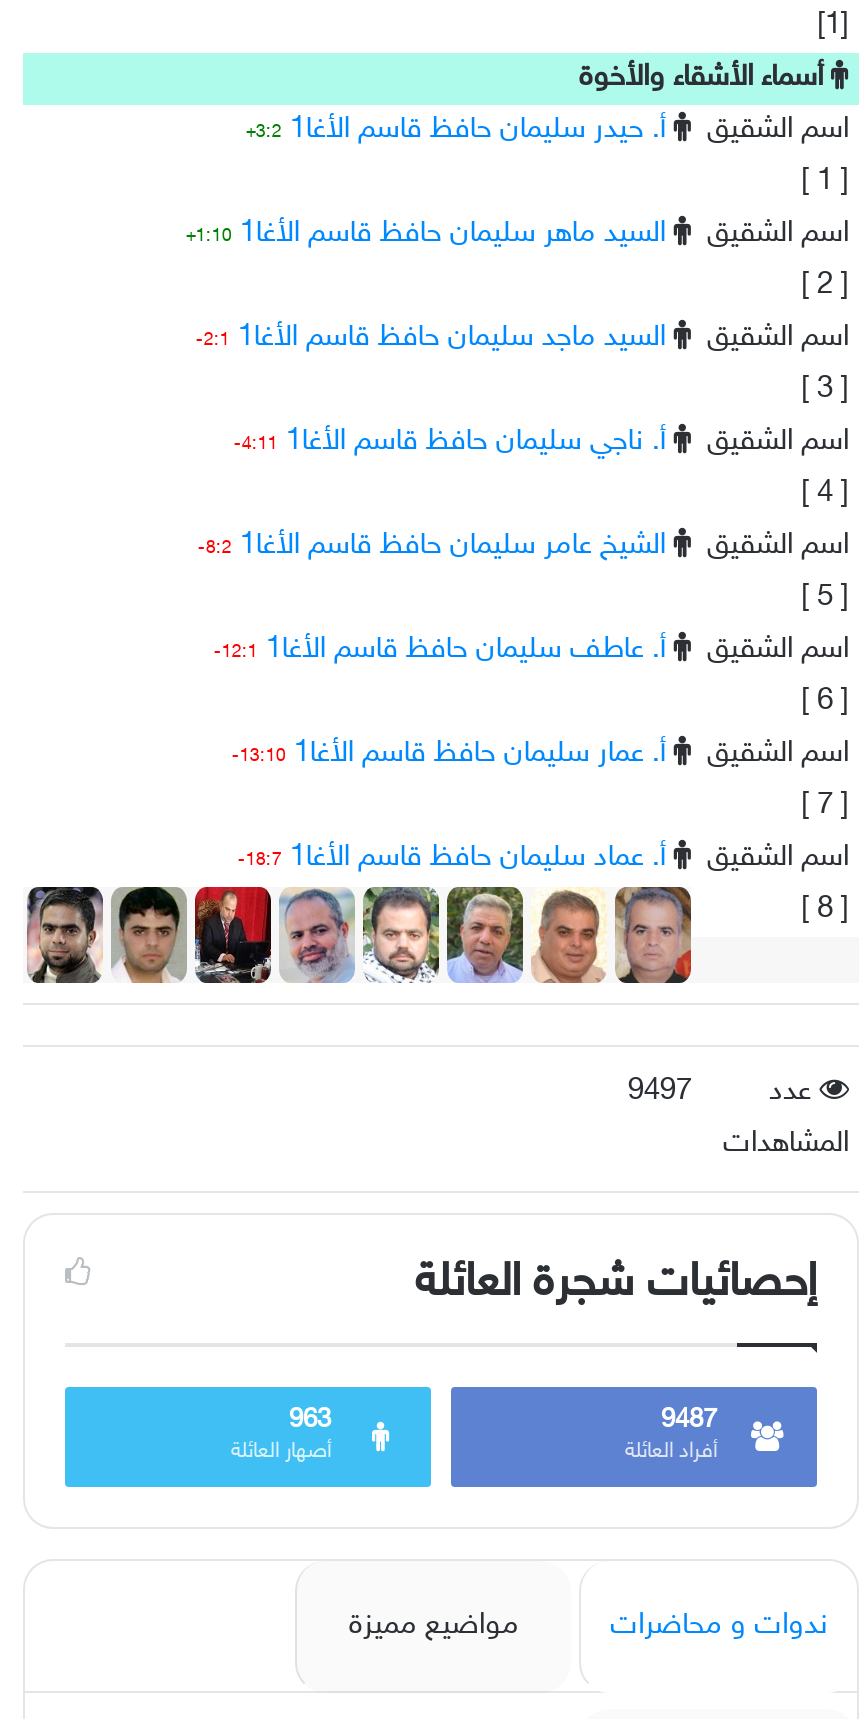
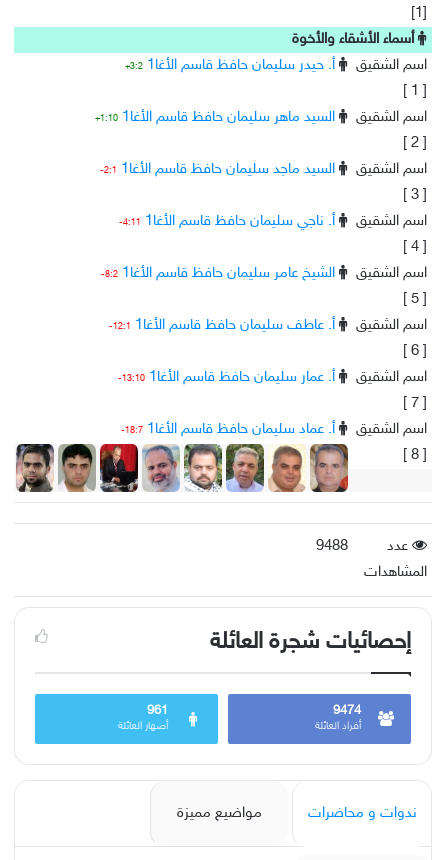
- 9497
+ 9488

- 963
+ 961

- 9487
+ 9474
